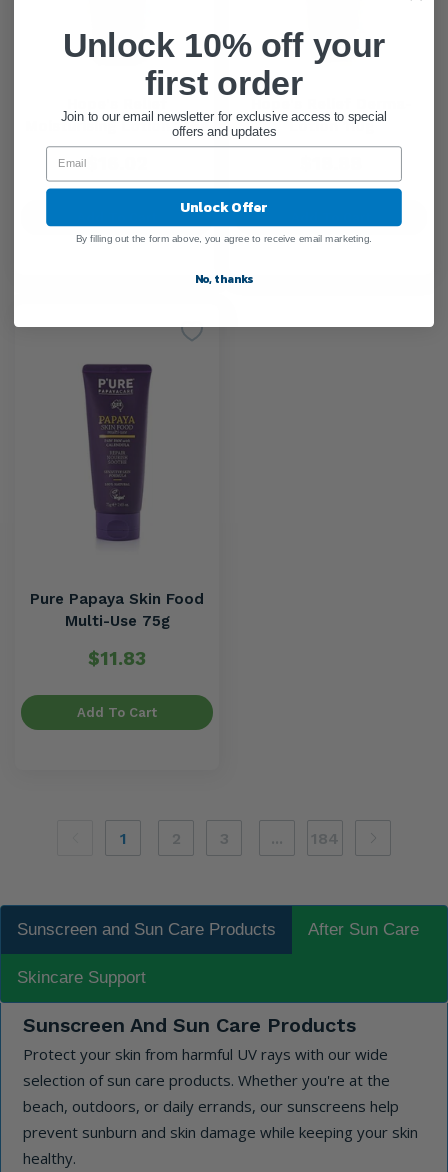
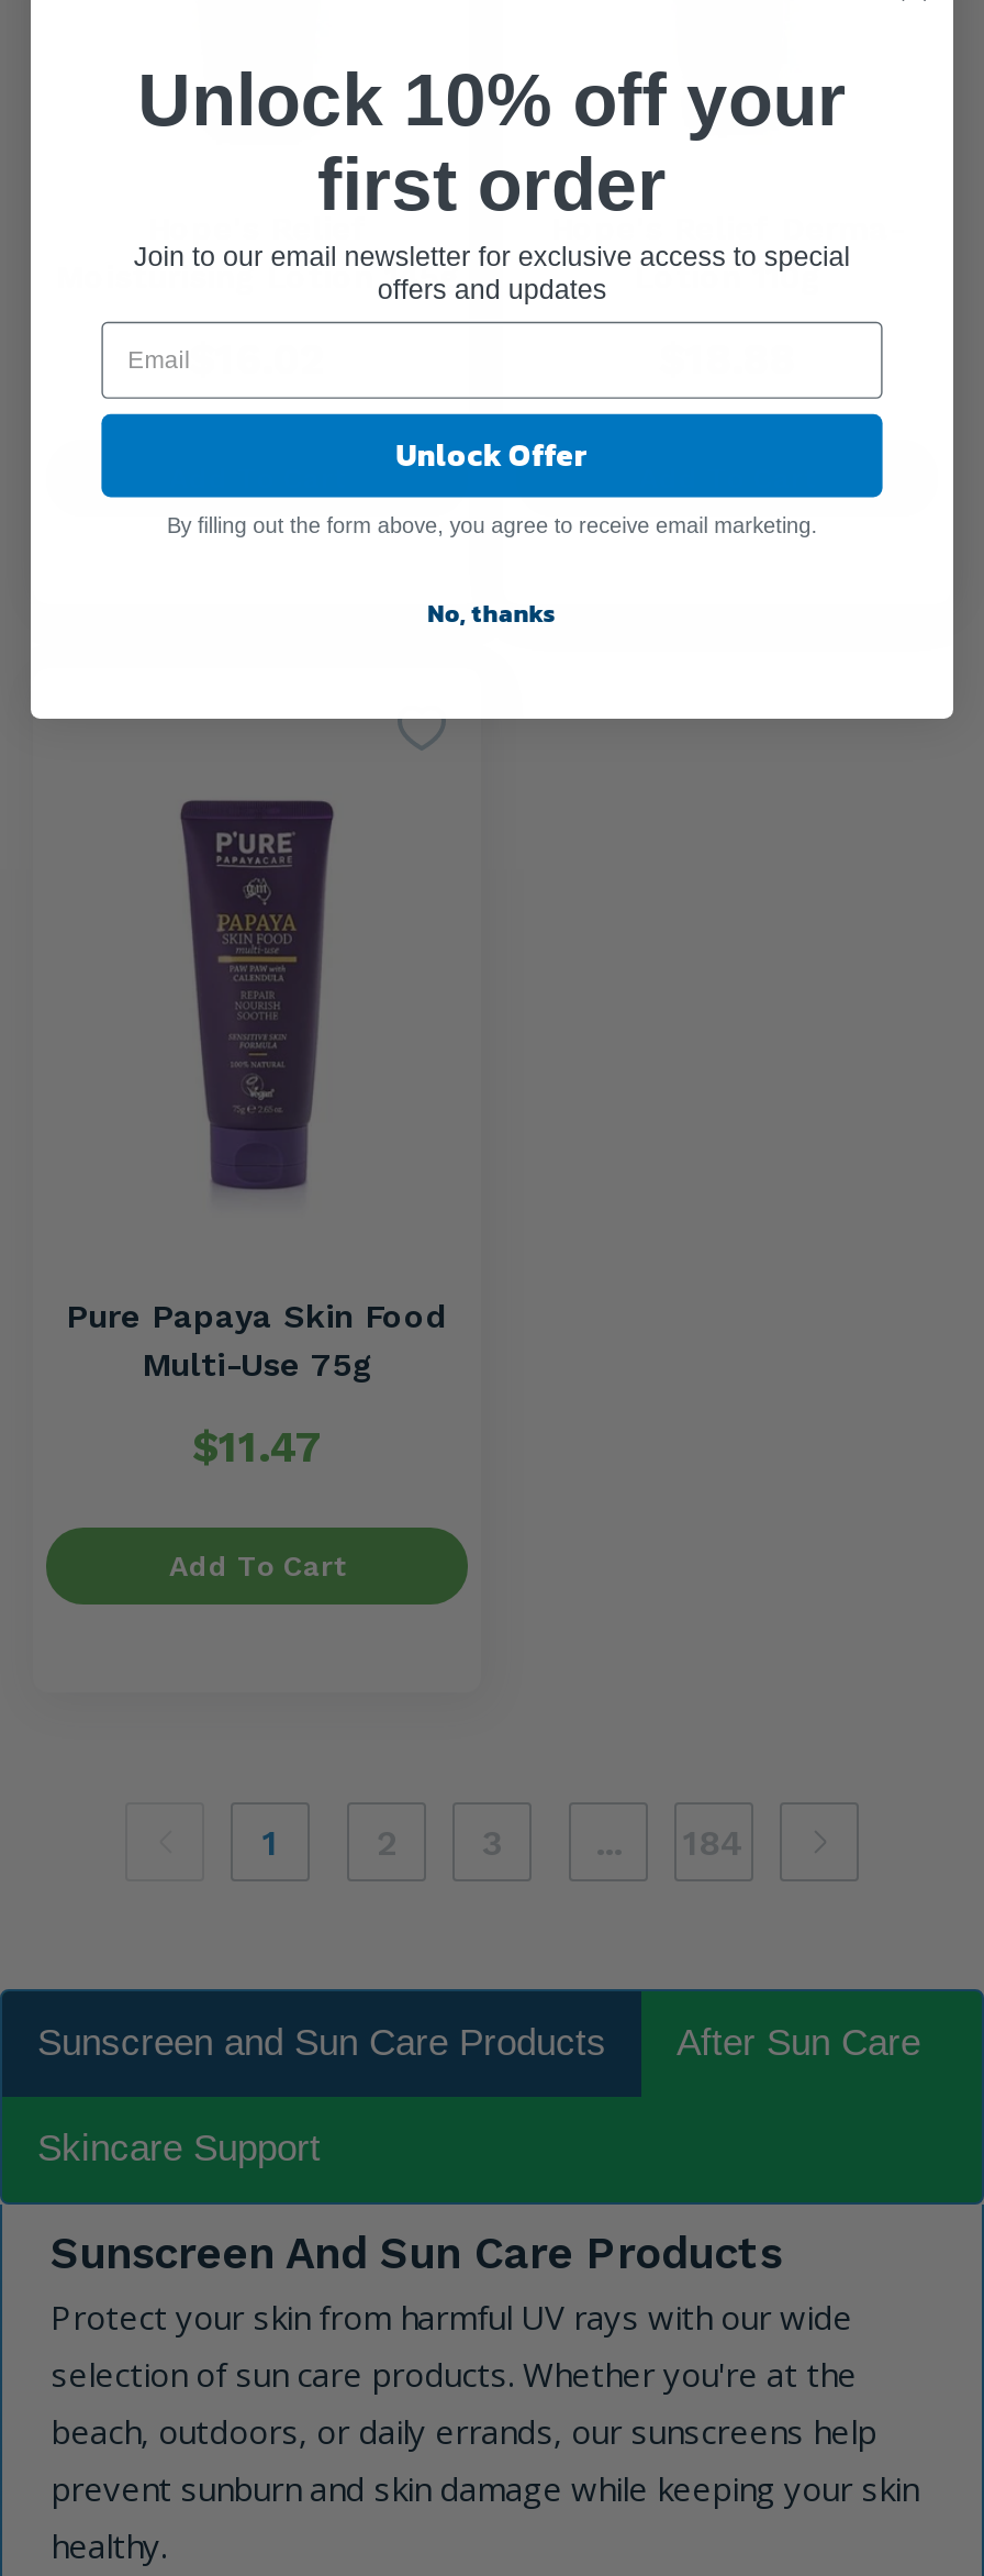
- $11.83
+ $11.47
